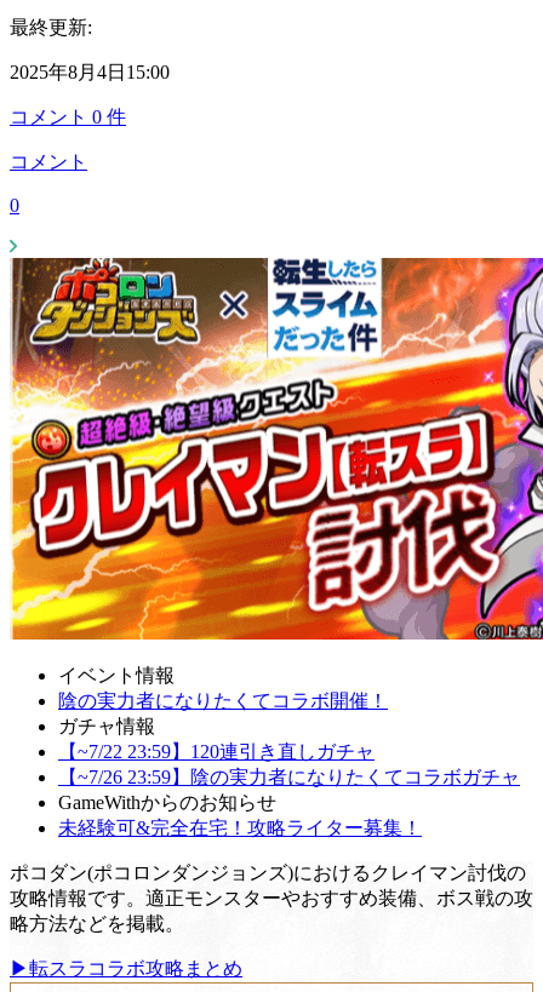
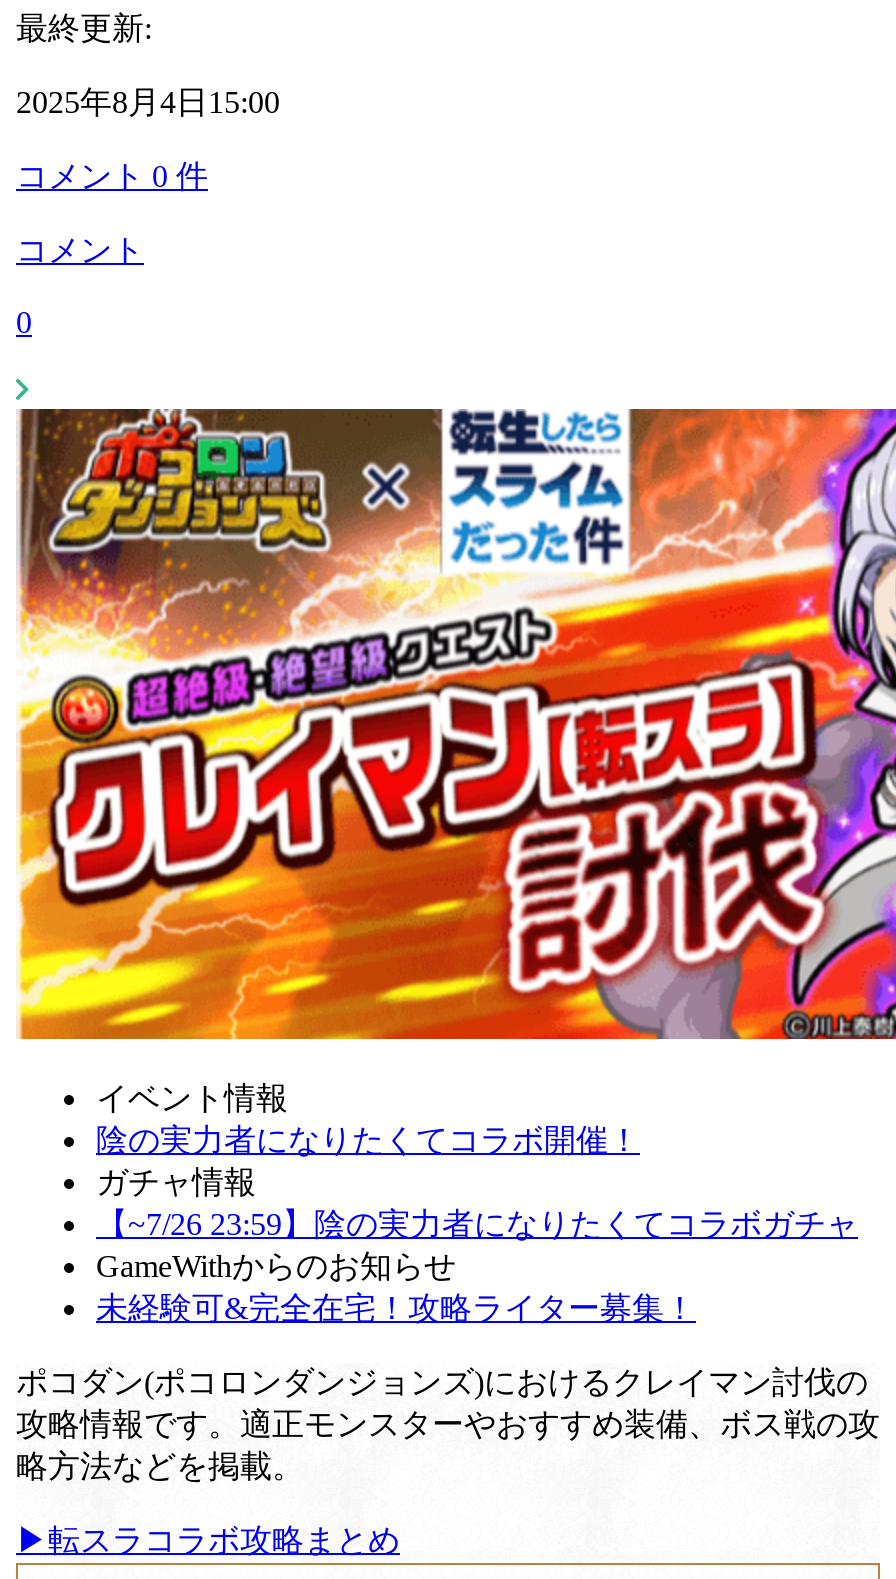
- 【~7/22 23:59】120連引き直しガチャ
